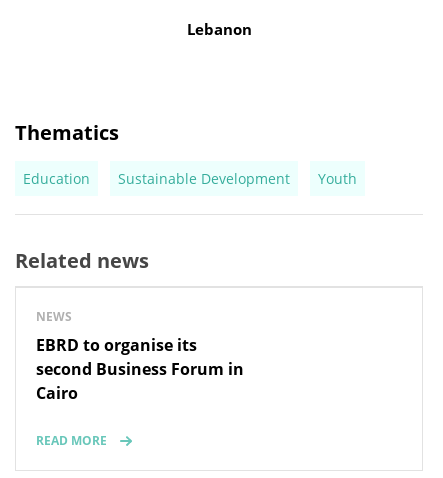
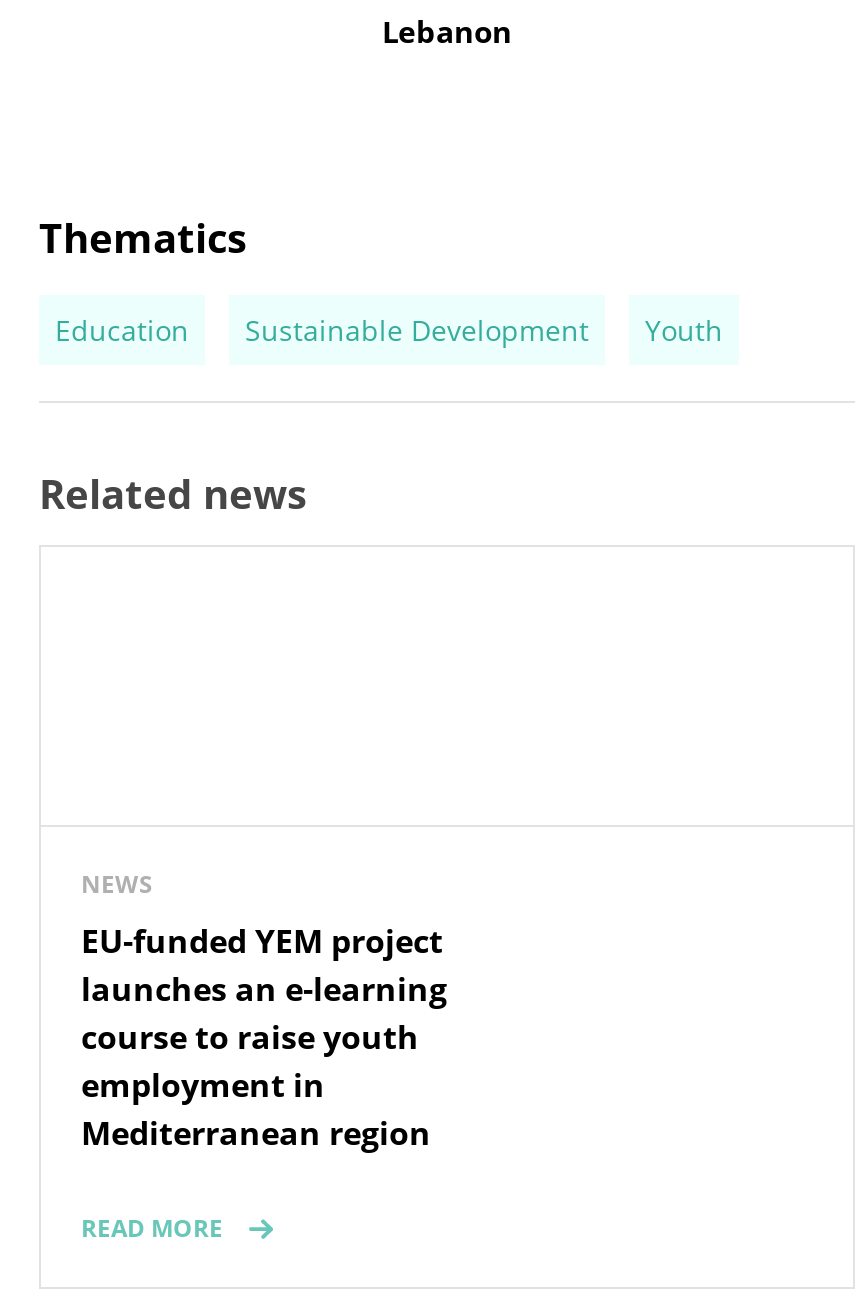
- EBRD to organise its
- second Business Forum in
- Cairo
+ EU-funded YEM project
+ launches an e-learning
+ course to raise youth
+ employment in
+ Mediterranean region
